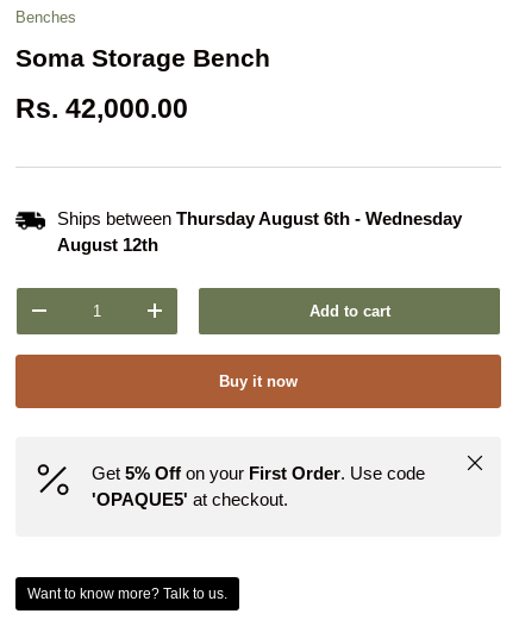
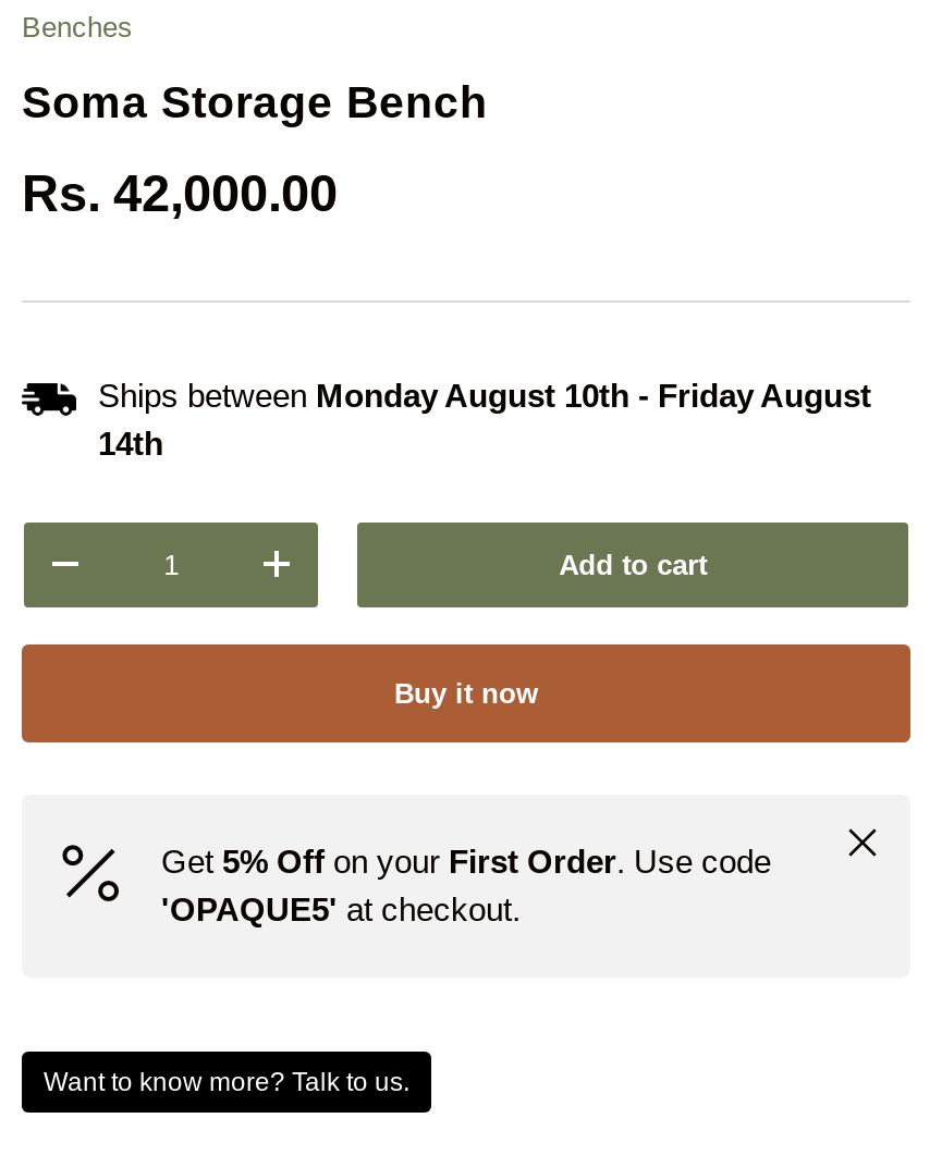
- Ships between Thursday August 6th - Wednesday
- August 12th
+ Ships between Monday August 10th - Friday August
+ 14th
